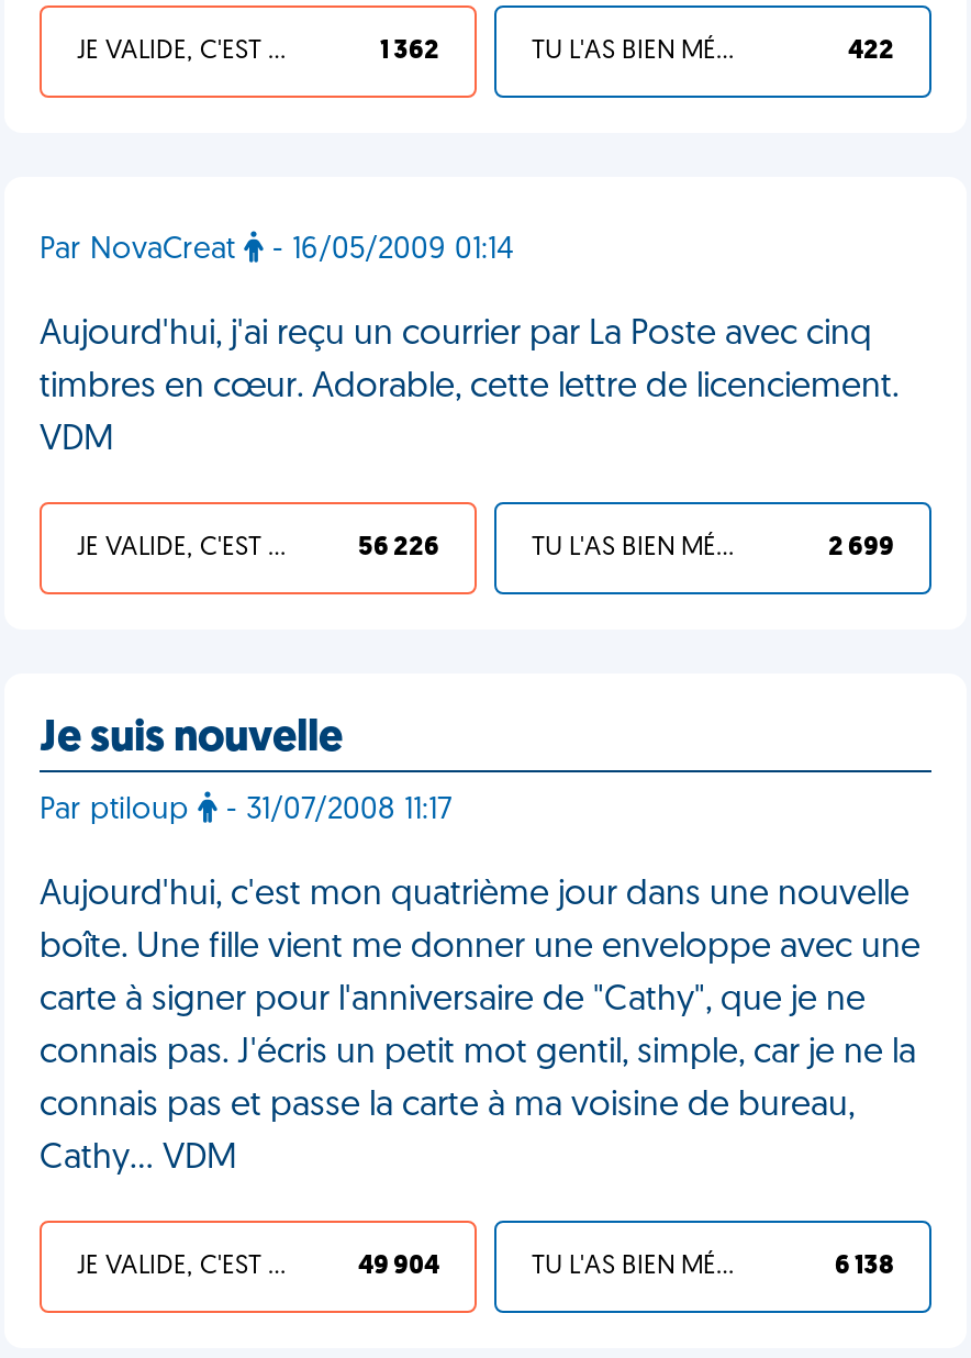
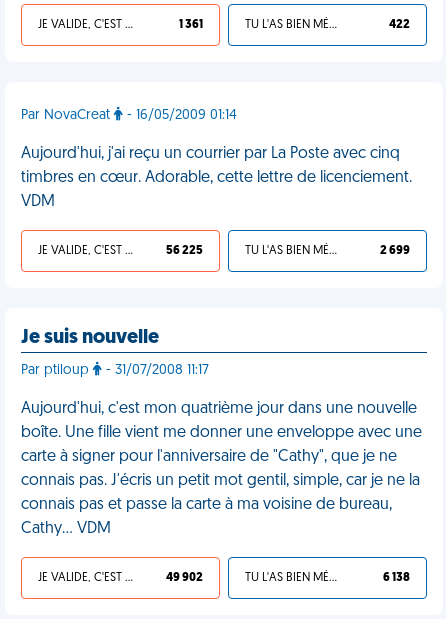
- 1 362
+ 1 361

- 56 226
+ 56 225

- 49 904
+ 49 902
